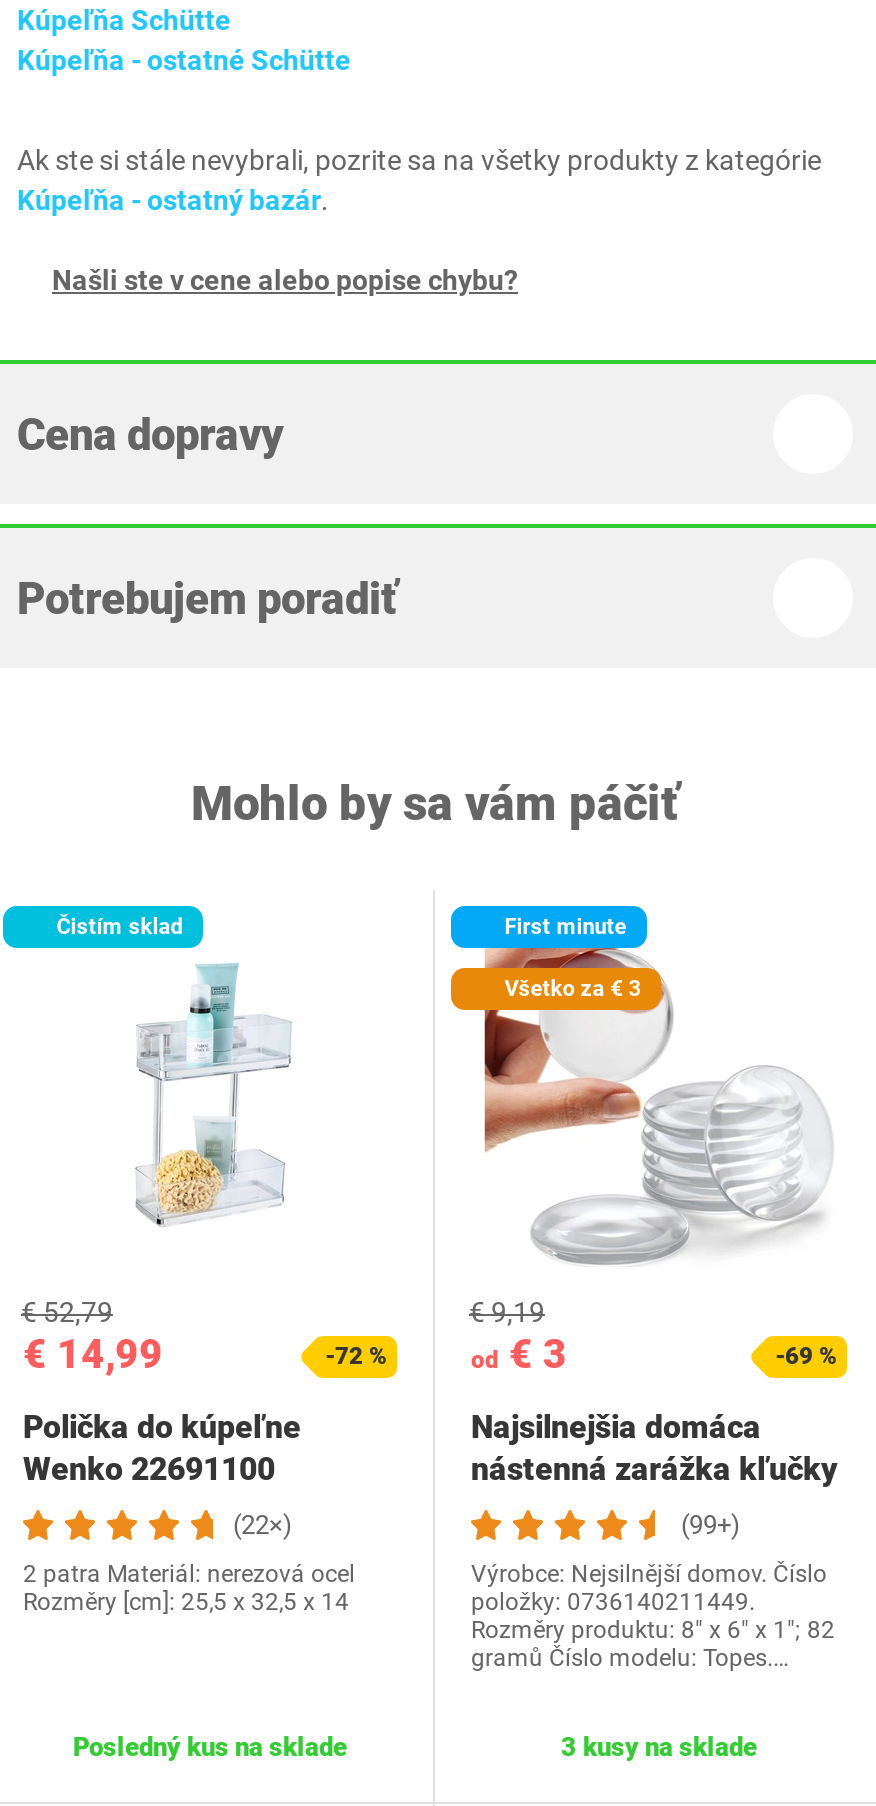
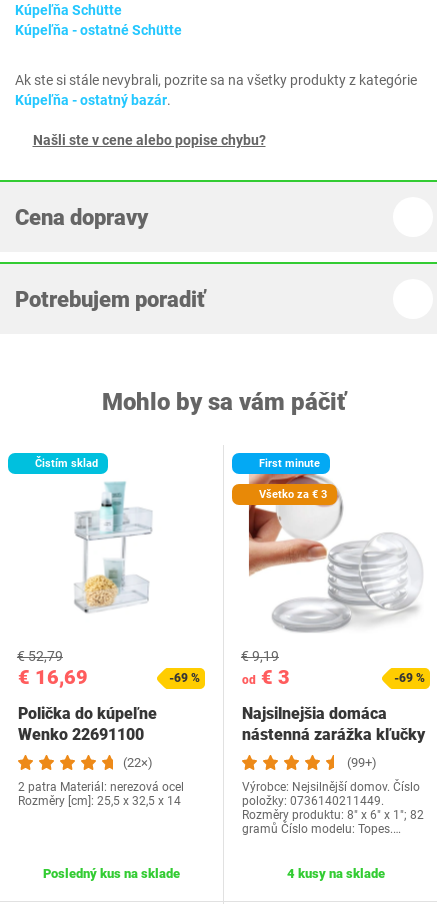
- € 14,99
+ € 16,69

- -72 %
+ -69 %

- 3 kusy na sklade
+ 4 kusy na sklade
